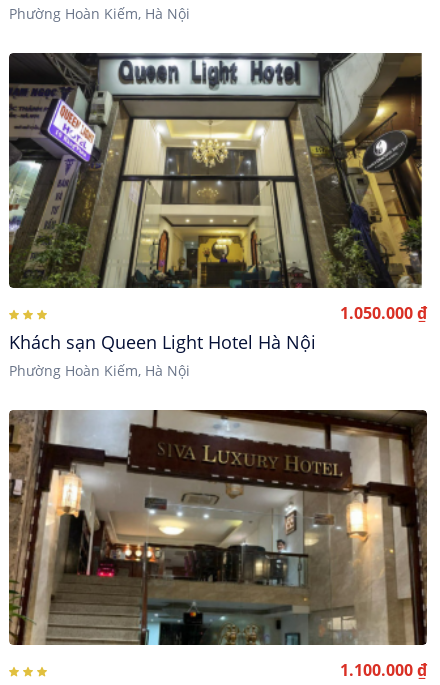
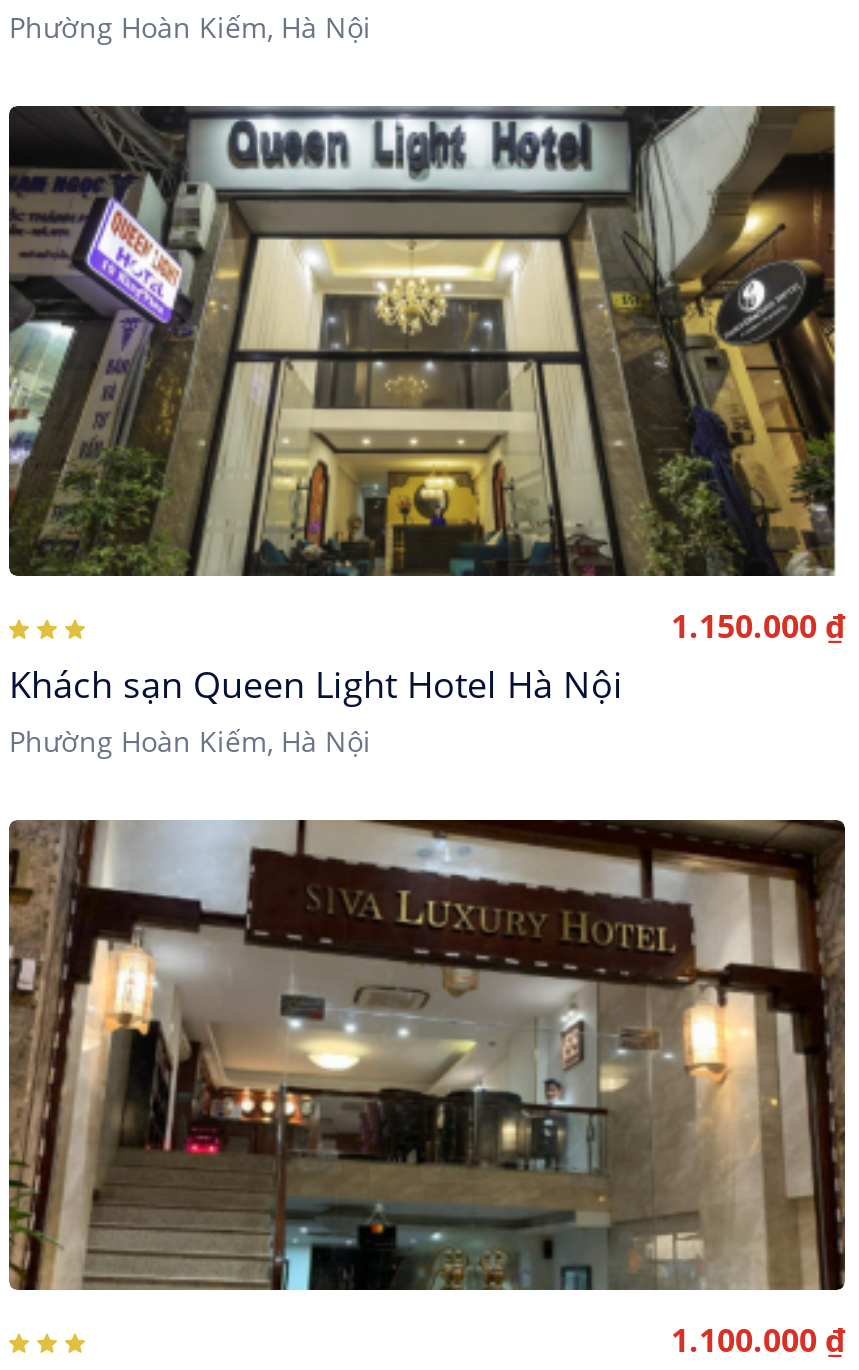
- 1.050.000 ₫
+ 1.150.000 ₫
